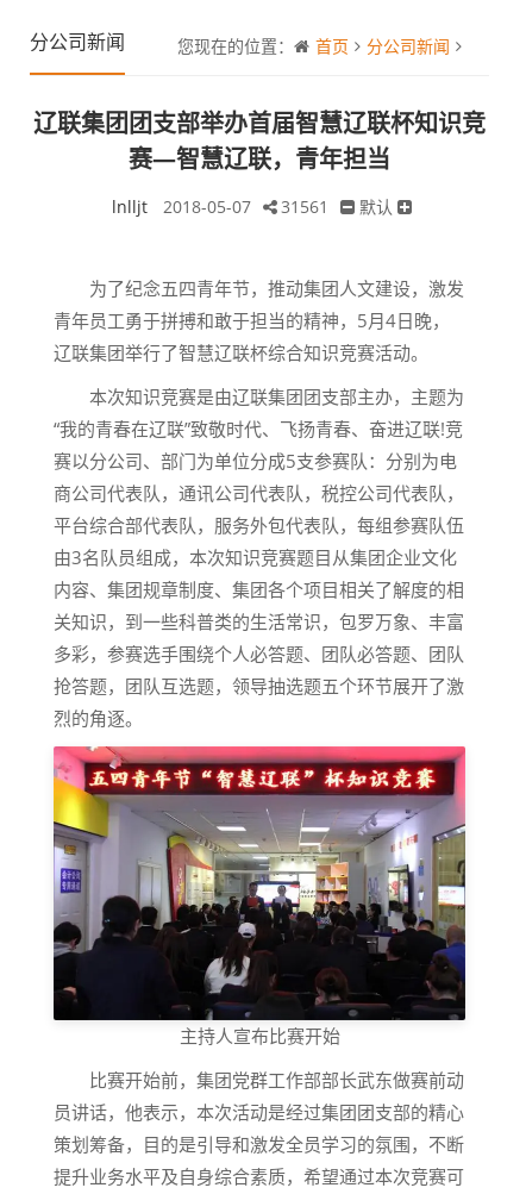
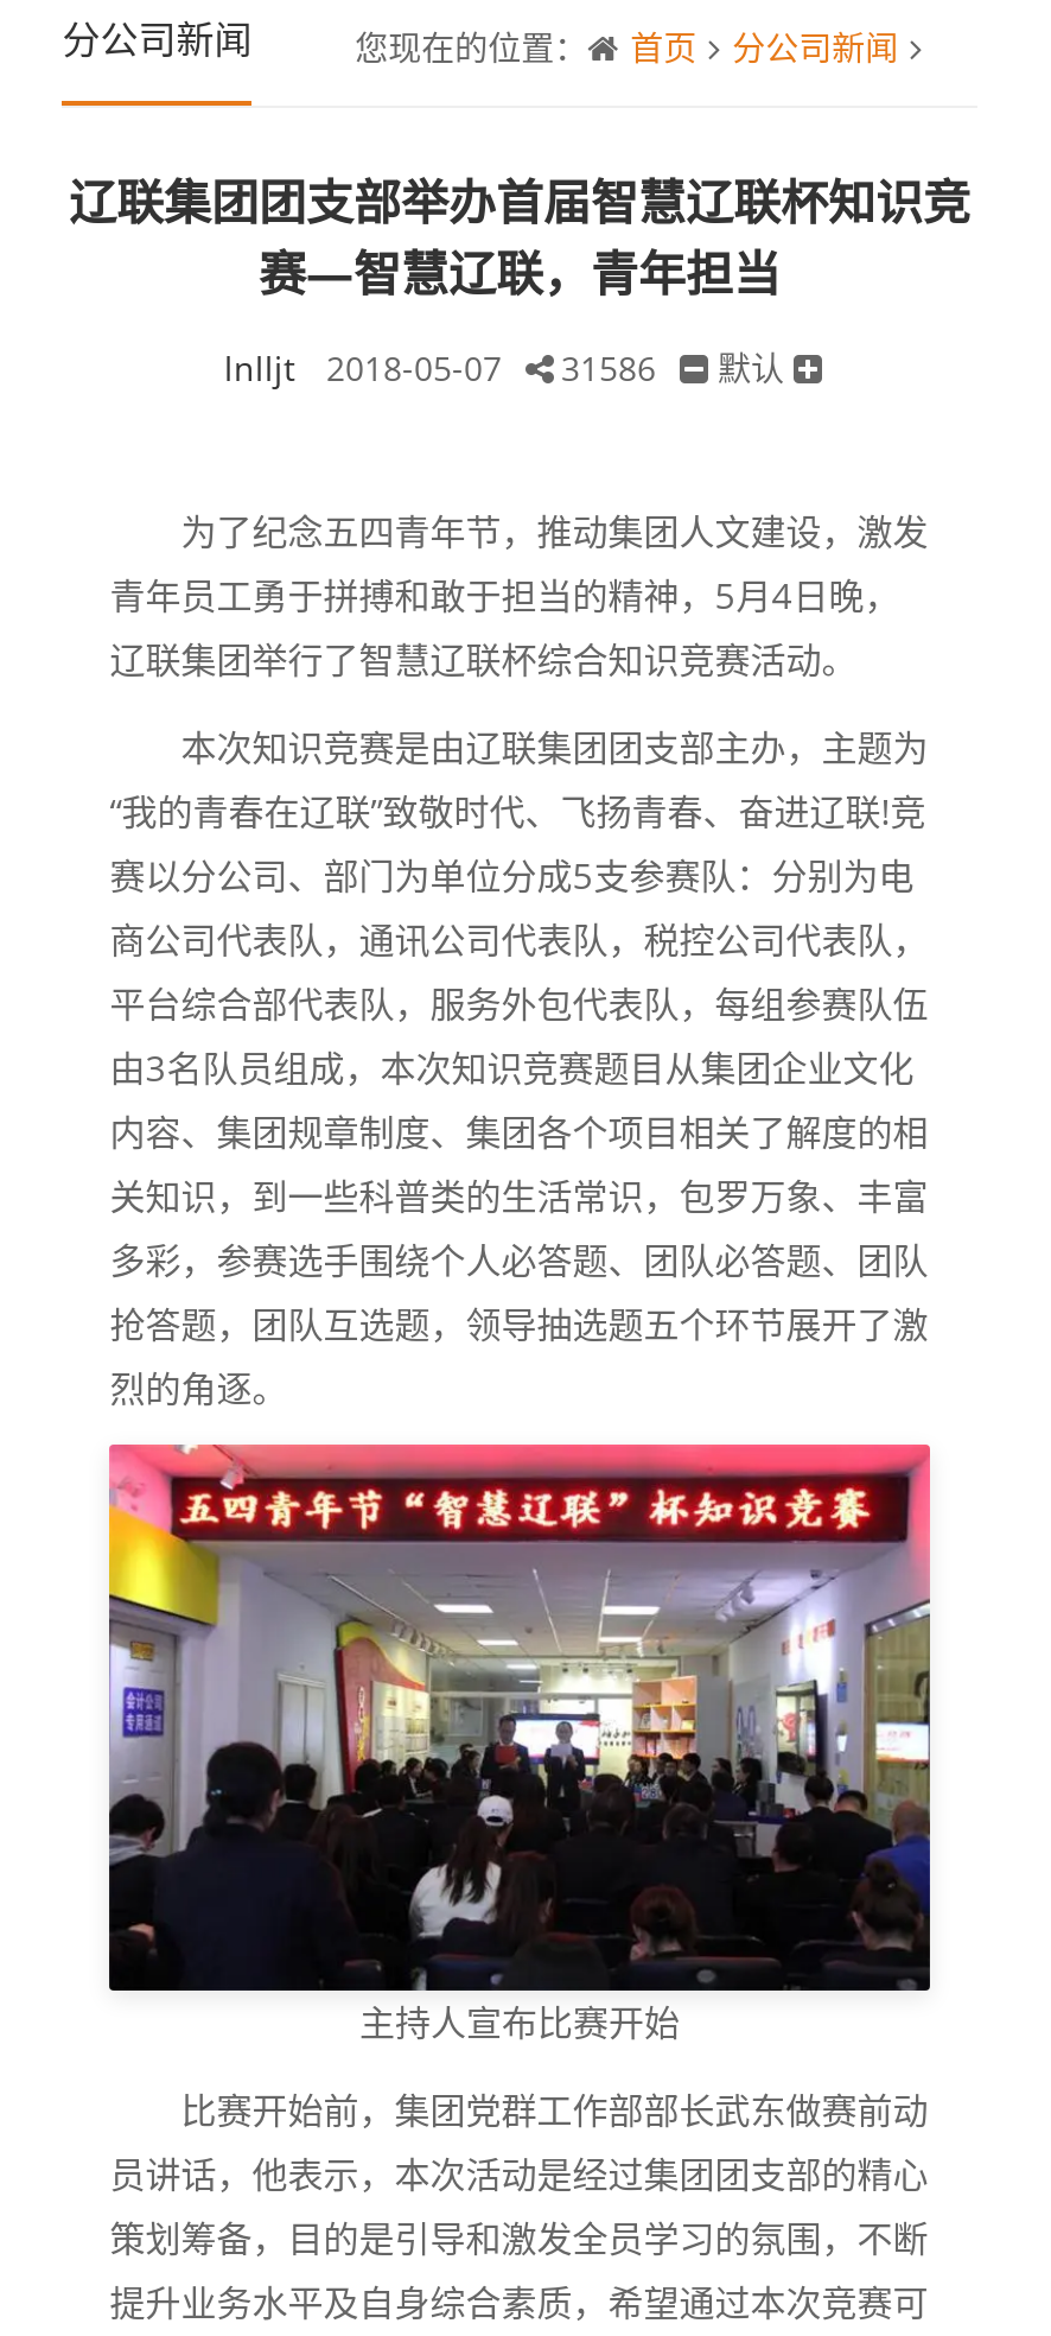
- lnlljt 2018-05-07 31561 默认
+ lnlljt 2018-05-07 31586 默认
